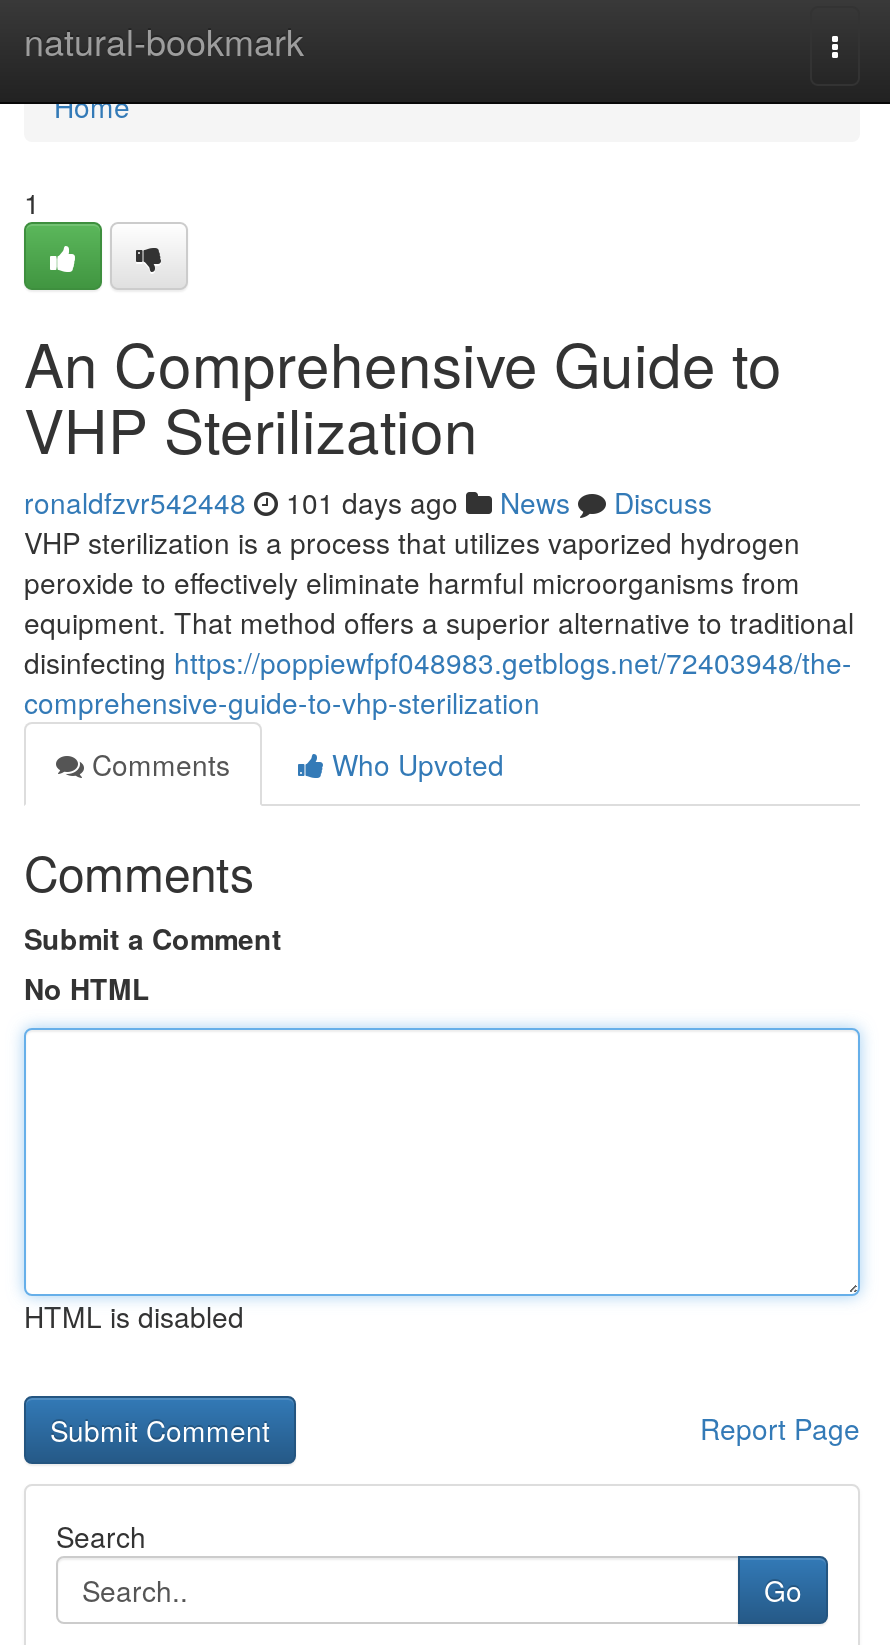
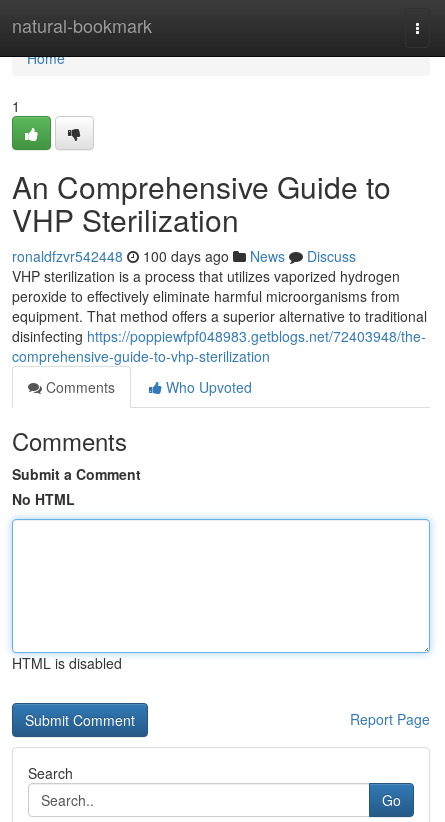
- ronaldfzvr542448 101 days ago News Discuss
+ ronaldfzvr542448 100 days ago News Discuss
